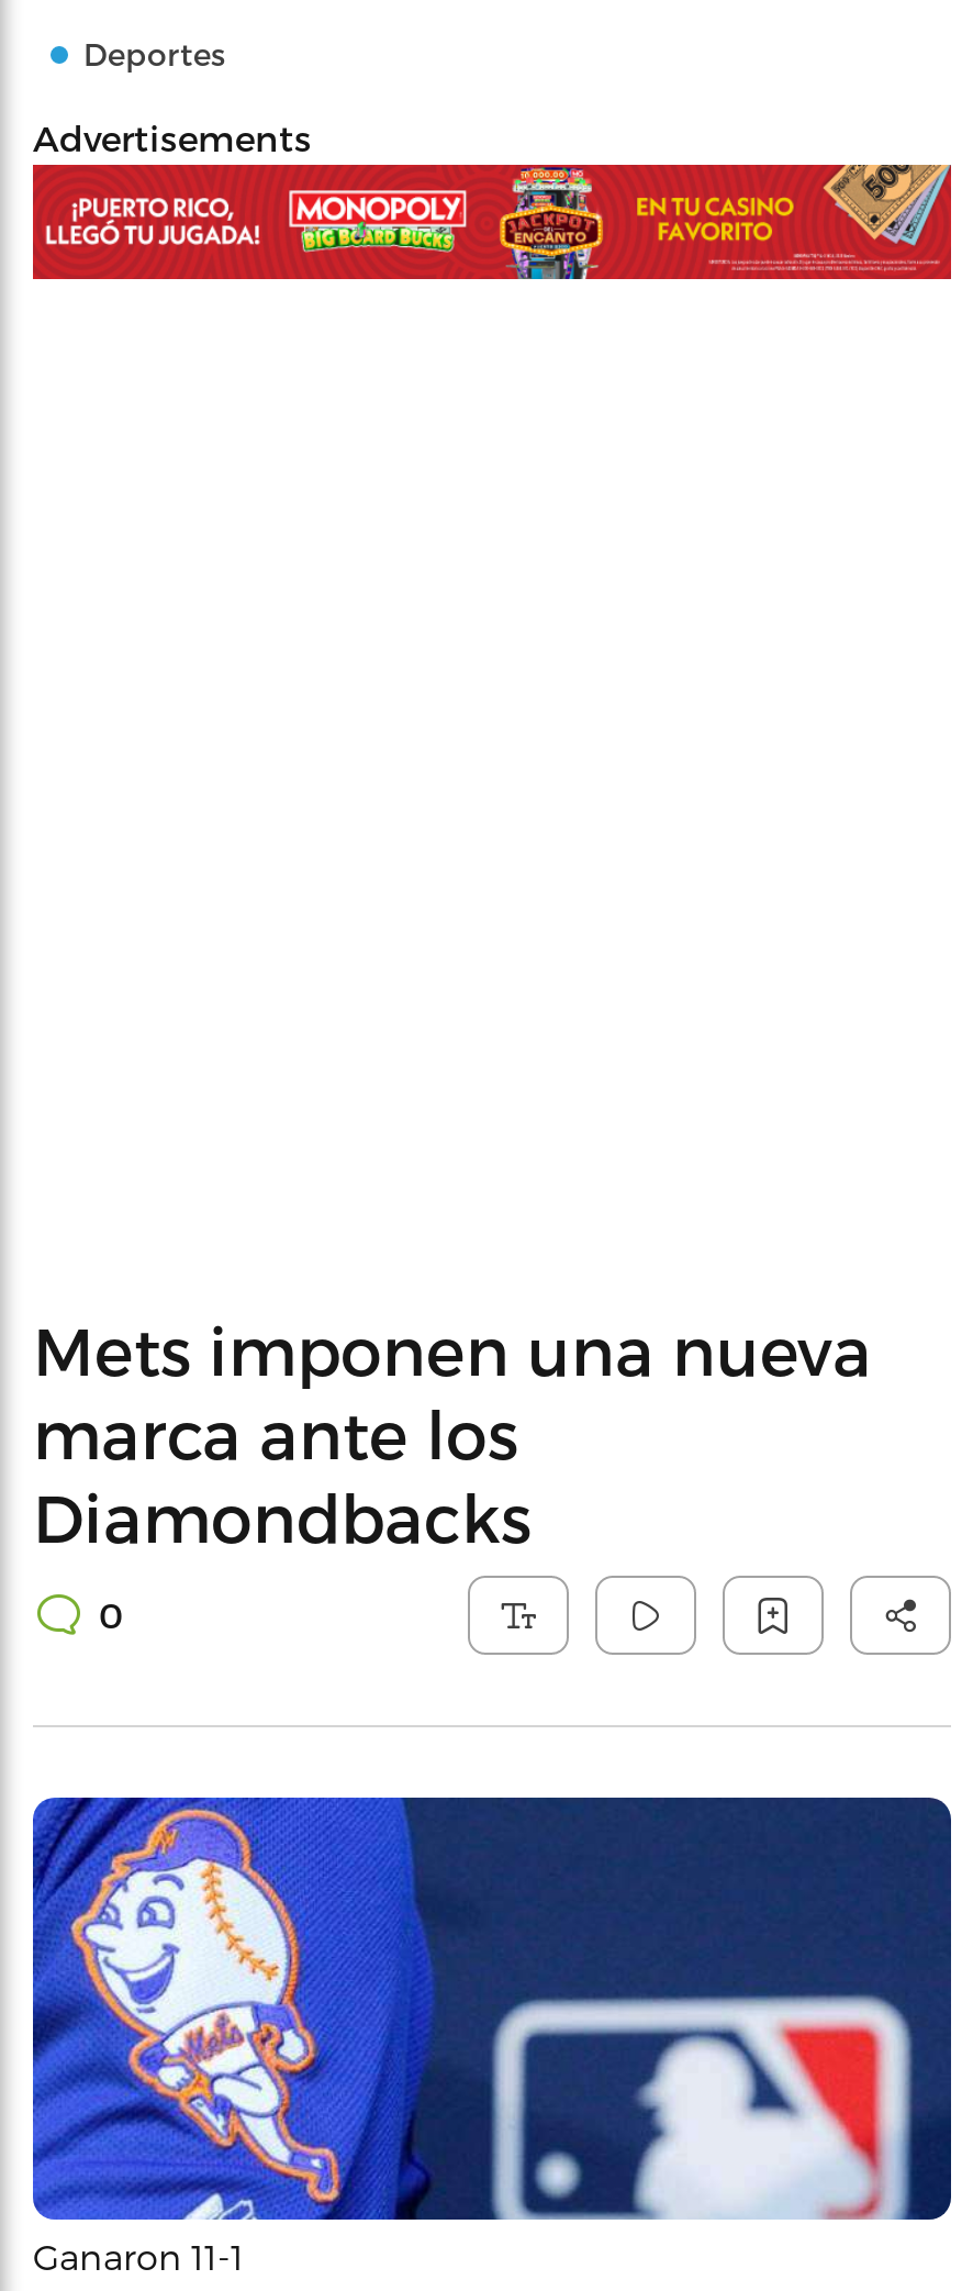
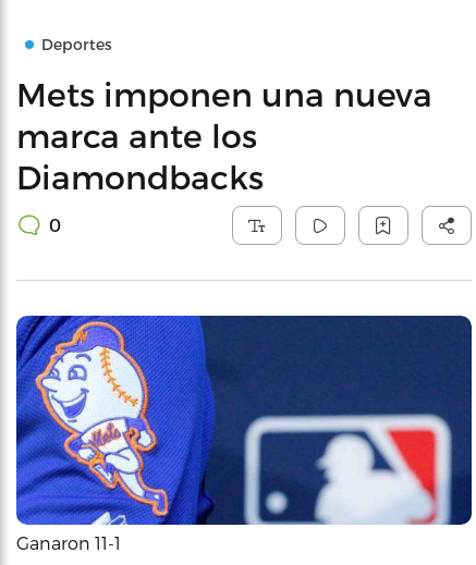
- Advertisements

- [image]
